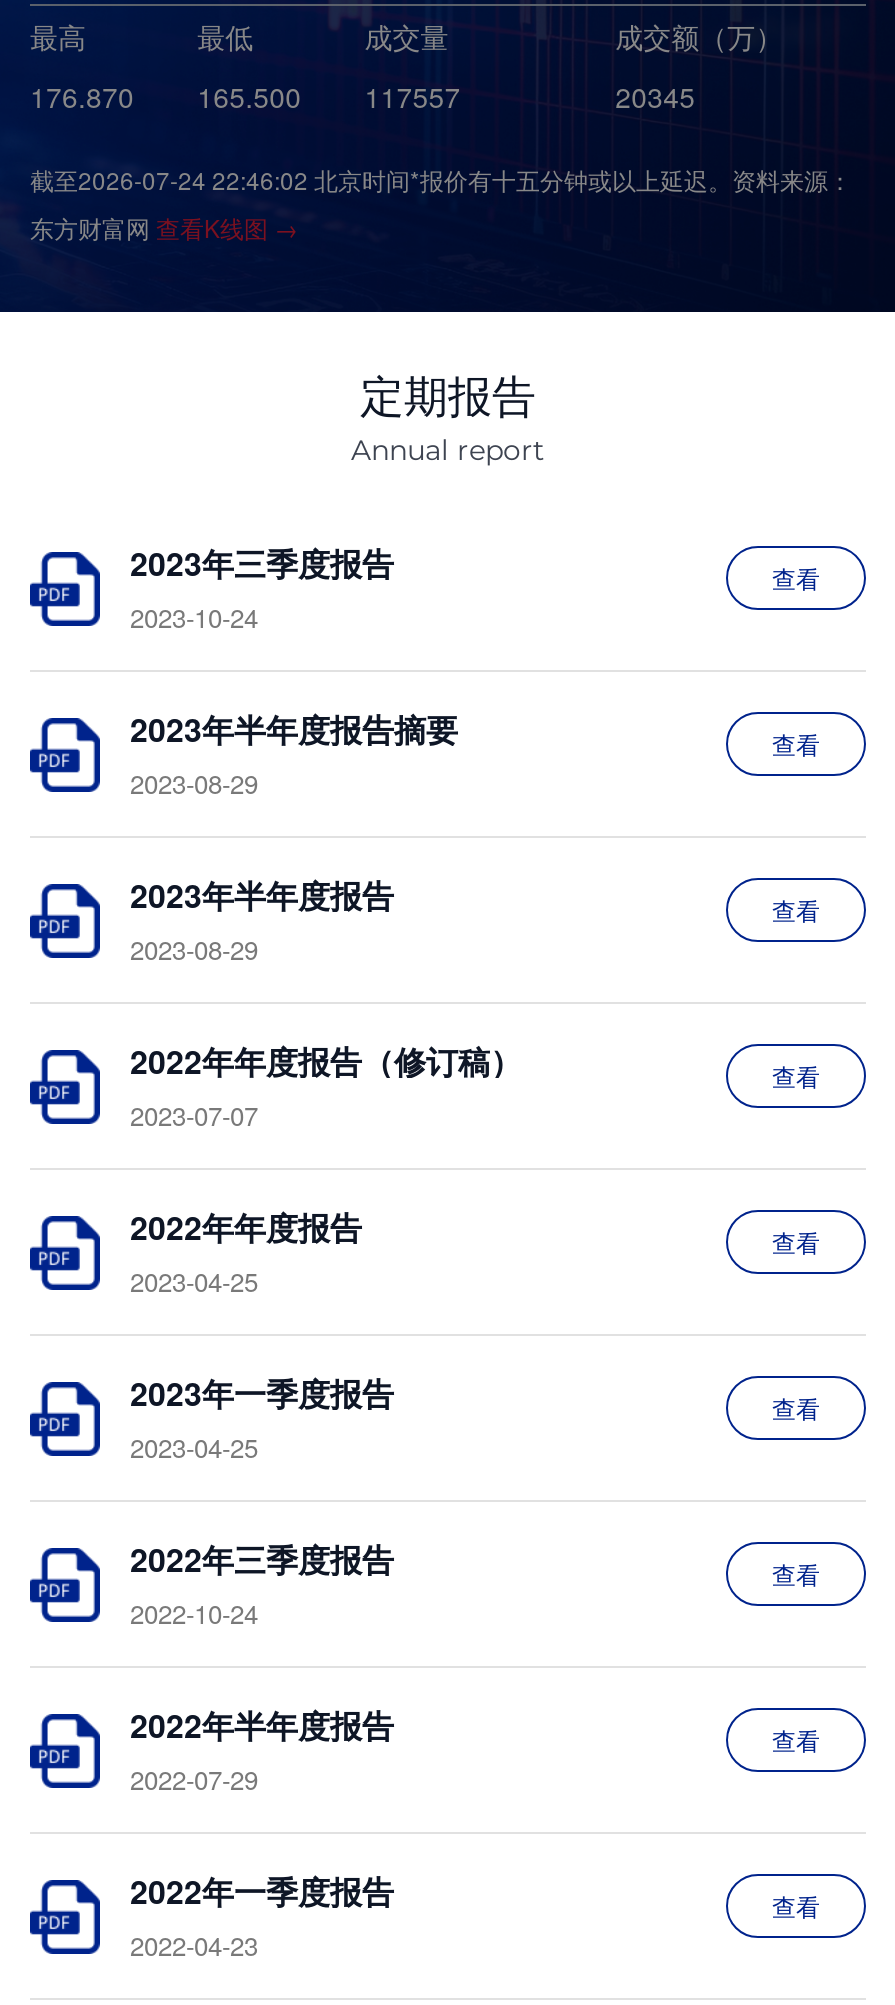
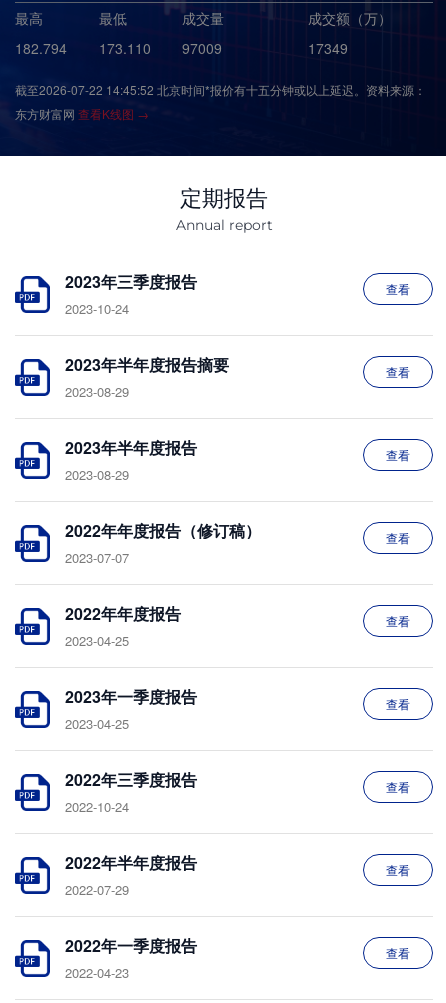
- 176.870
+ 182.794

- 165.500
+ 173.110

- 117557
+ 97009

- 20345
+ 17349

- 截至2026-07-24 22:46:02北京时间*报价有十五分钟或以上延迟。资料来源：
+ 截至2026-07-22 14:45:52北京时间*报价有十五分钟或以上延迟。资料来源：
